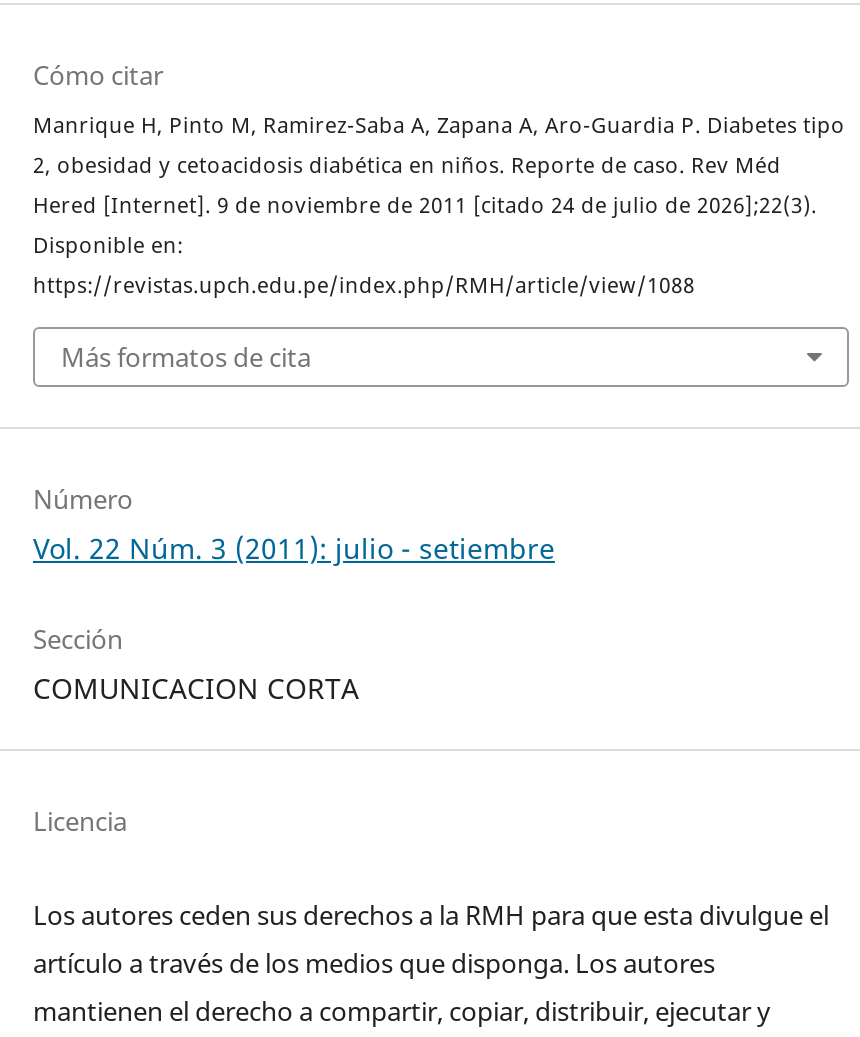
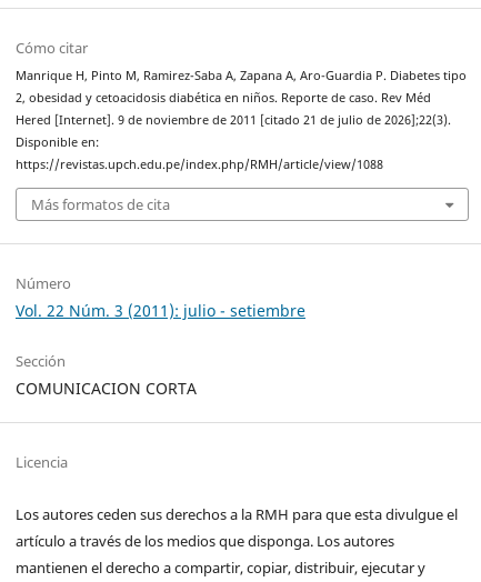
- Hered [Internet]. 9 de noviembre de 2011 [citado 24 de julio de 2026];22(3).
+ Hered [Internet]. 9 de noviembre de 2011 [citado 21 de julio de 2026];22(3).
